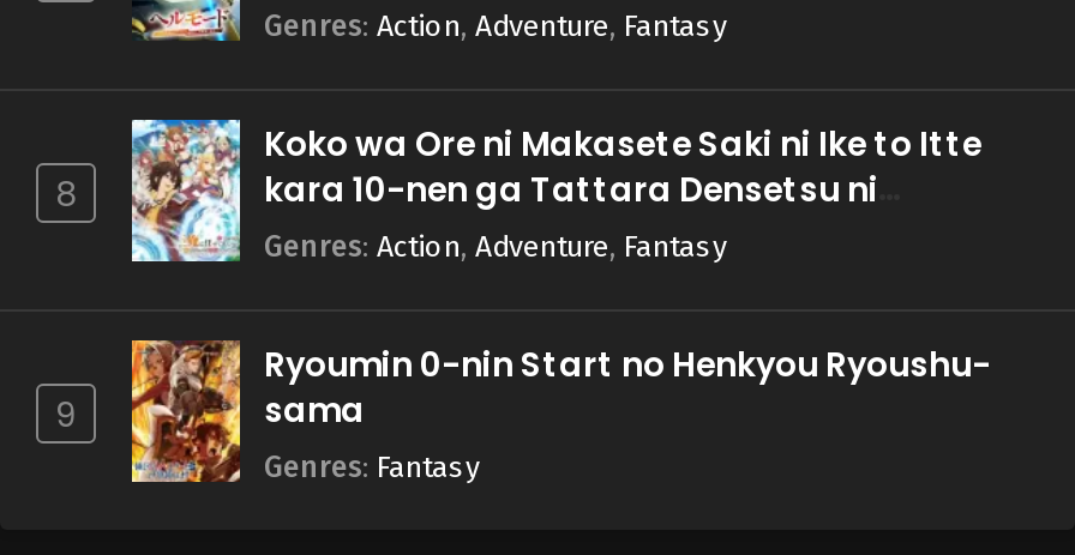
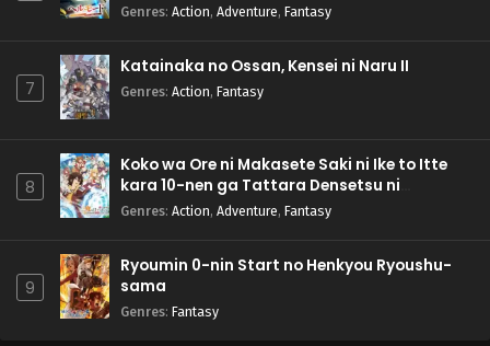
+ 7

+ [image]
+ Katainaka no Ossan, Kensei ni Naru II
+ Genres: Action, Fantasy
